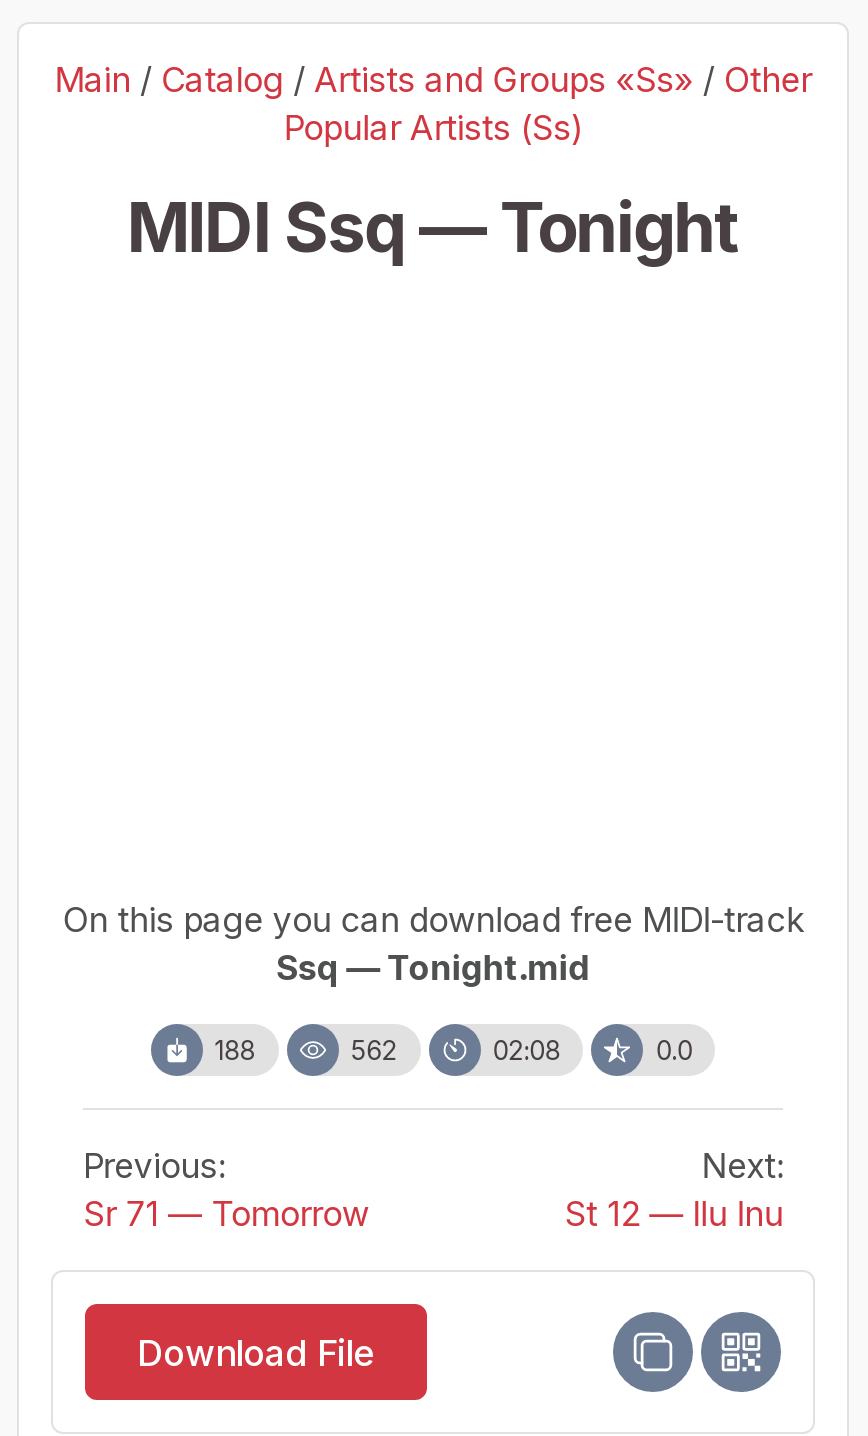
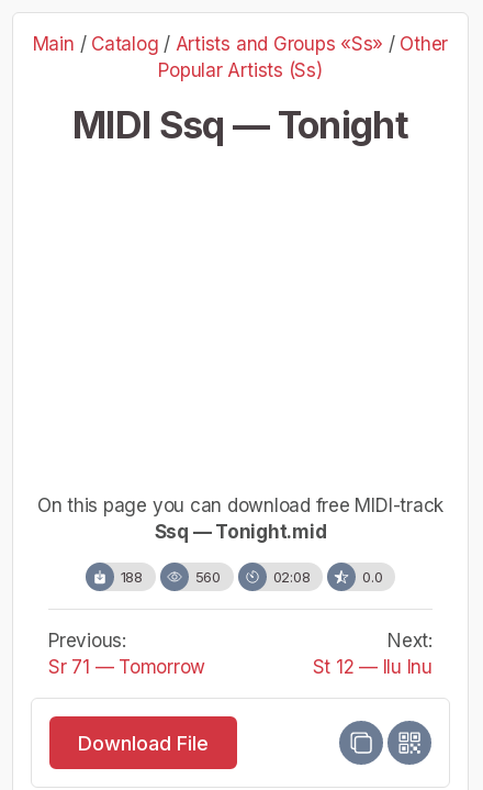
- 562
+ 560
